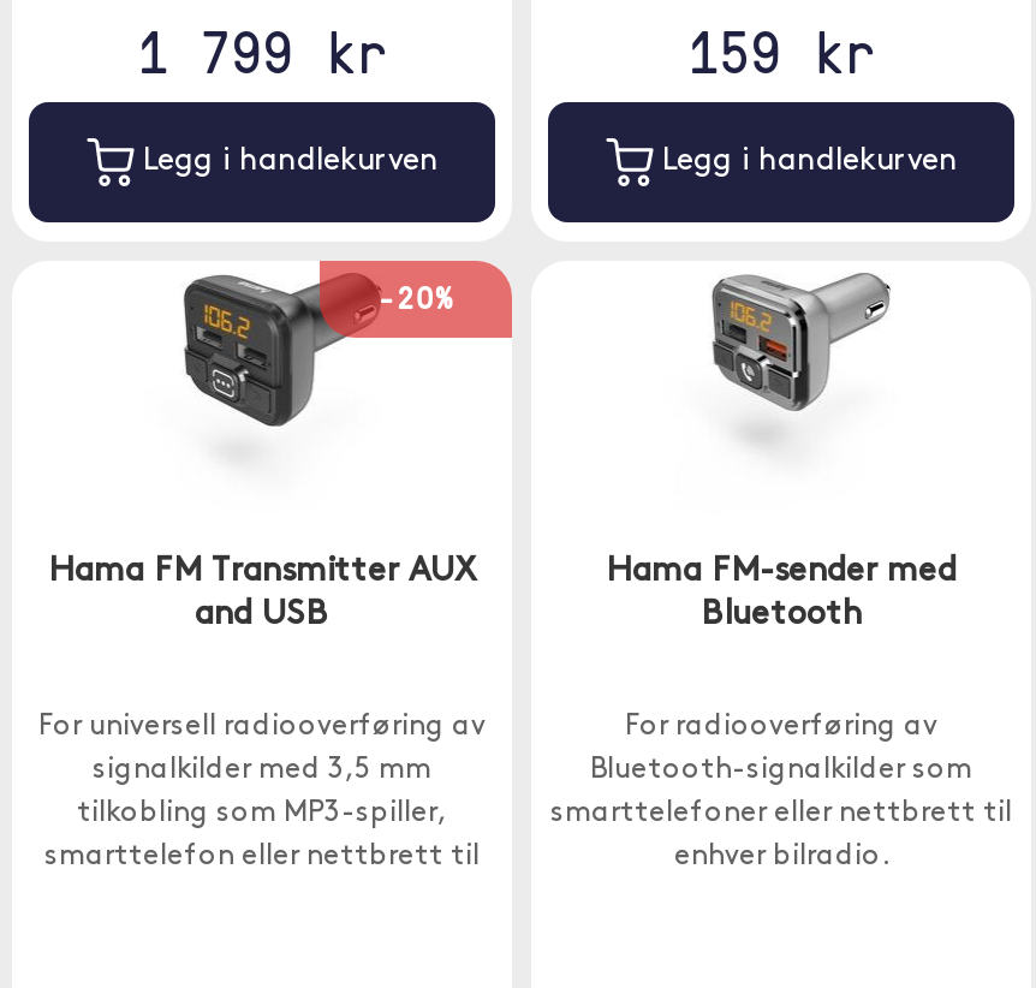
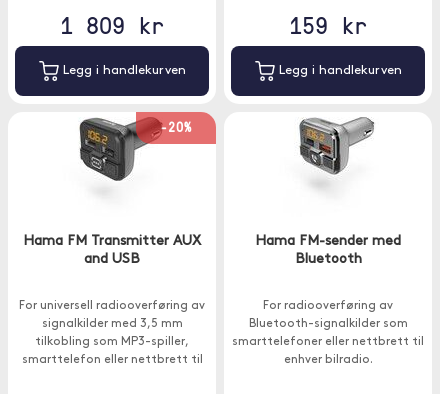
- 1 799 kr
+ 1 809 kr
